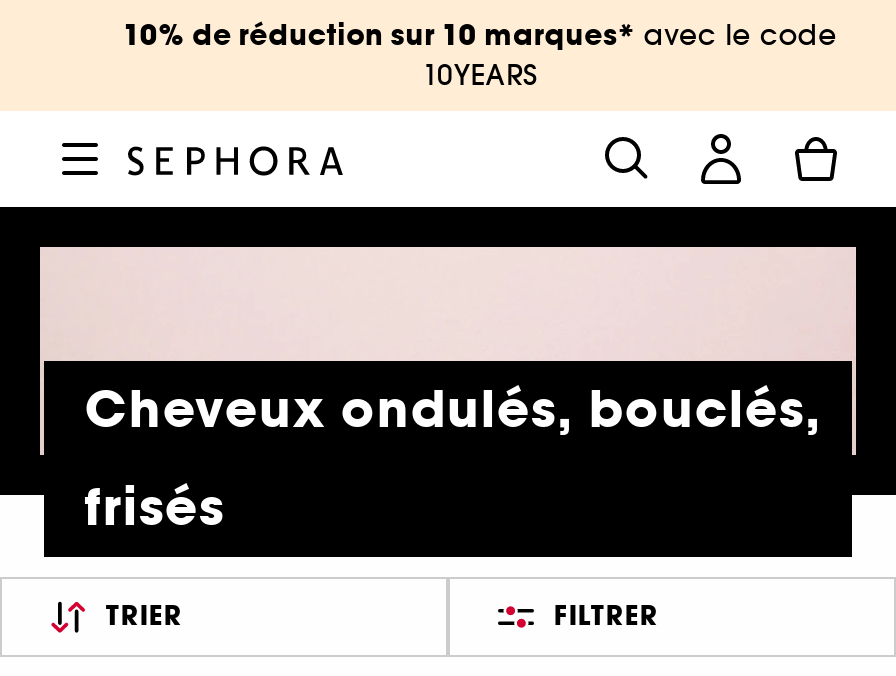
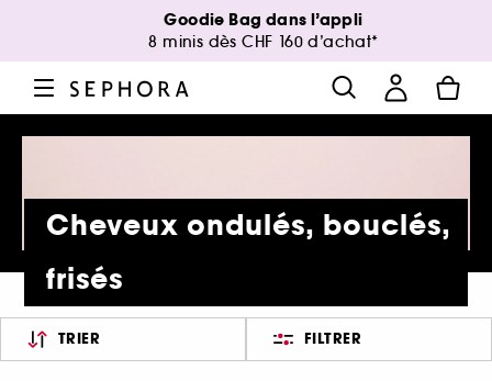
- 10% de réduction sur 10 marques* avec le code
- 10YEARS
+ Goodie Bag dans l’appli
+ 8 minis dès CHF 160 d’achat*
